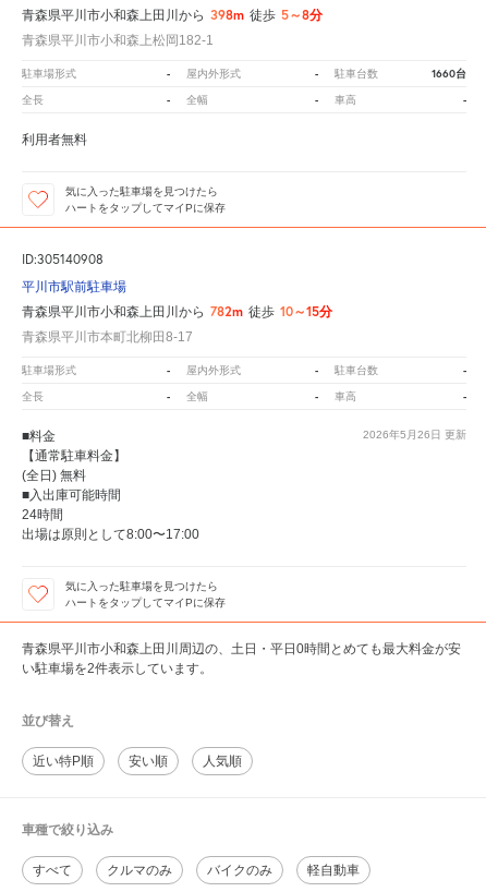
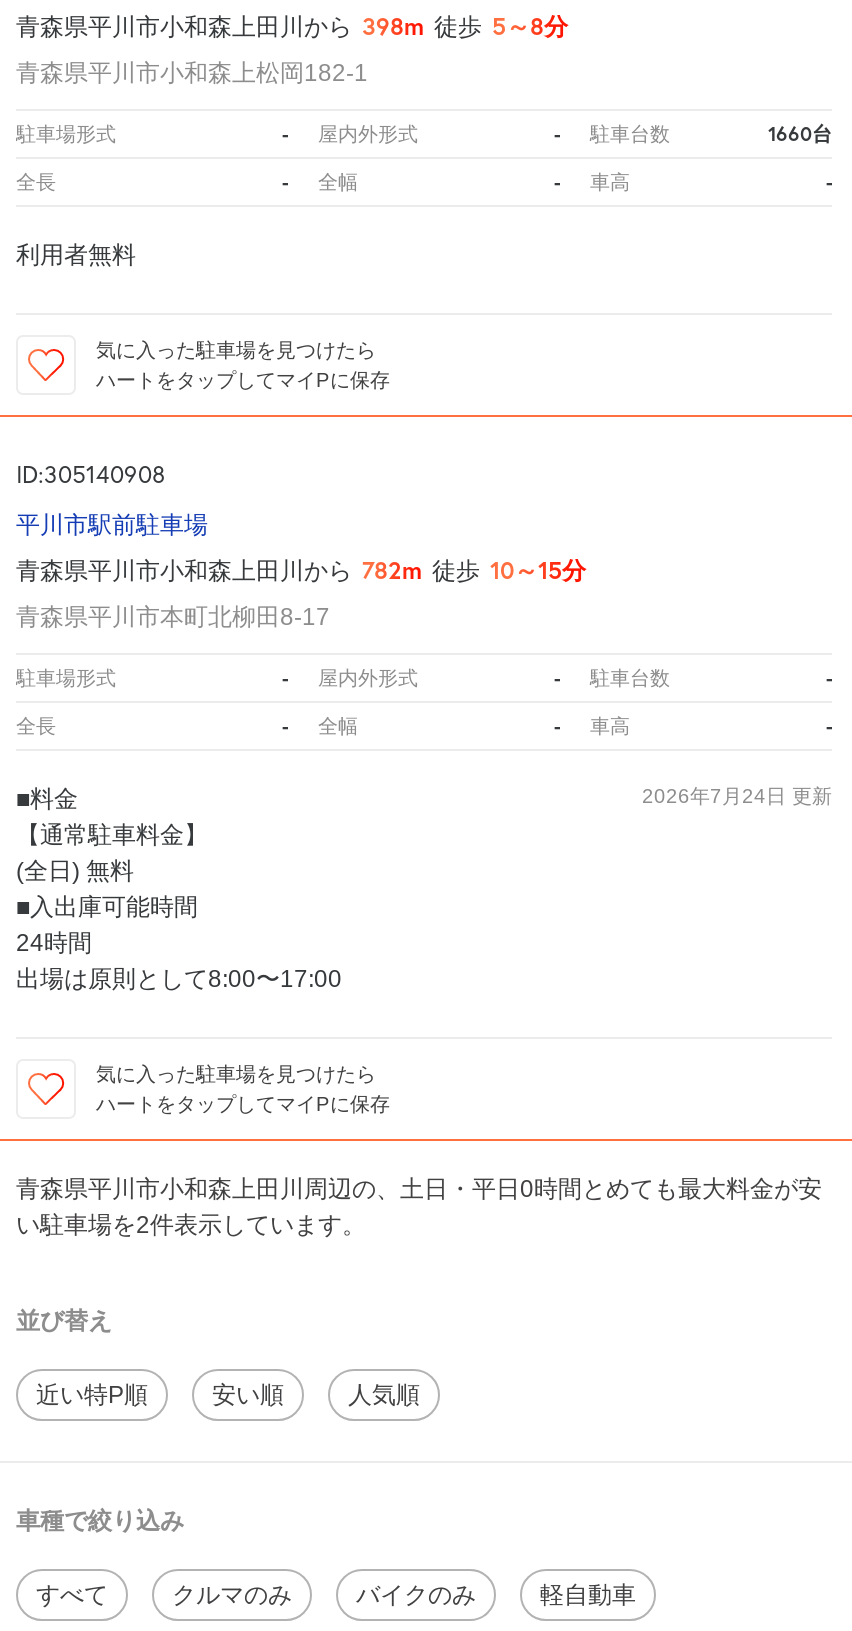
- 2026年5月26日更新
+ 2026年7月24日更新
